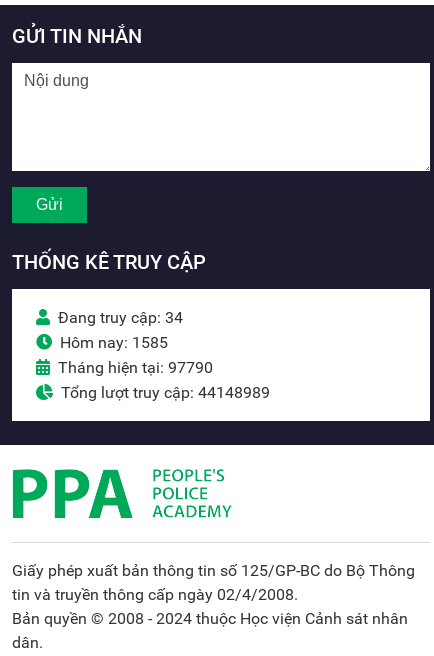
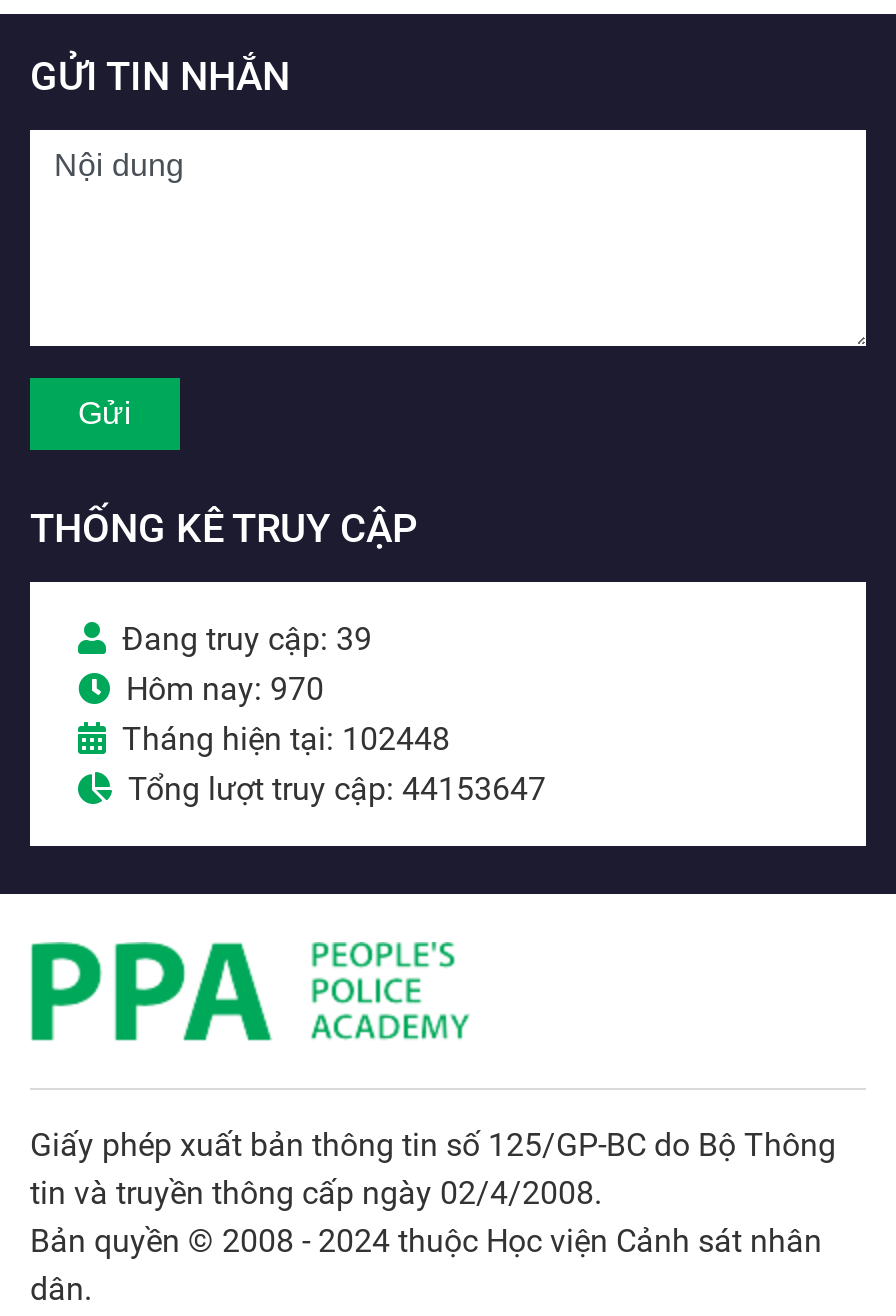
- Đang truy cập: 34
+ Đang truy cập: 39

- Hôm nay: 1585
+ Hôm nay: 970

- Tháng hiện tại: 97790
+ Tháng hiện tại: 102448

- Tổng lượt truy cập: 44148989
+ Tổng lượt truy cập: 44153647
